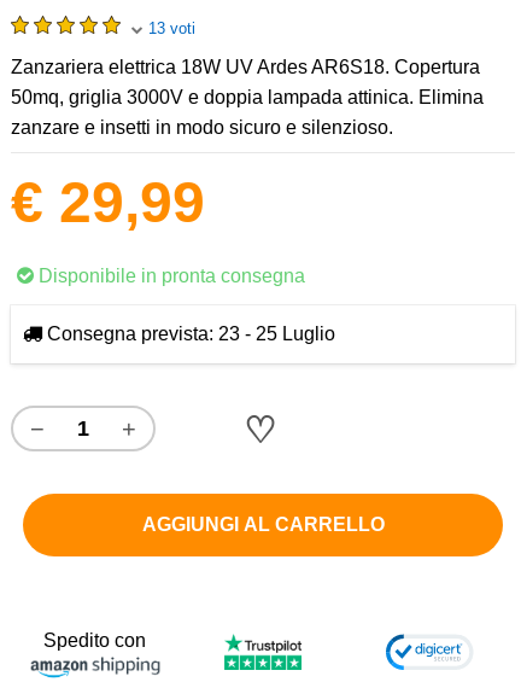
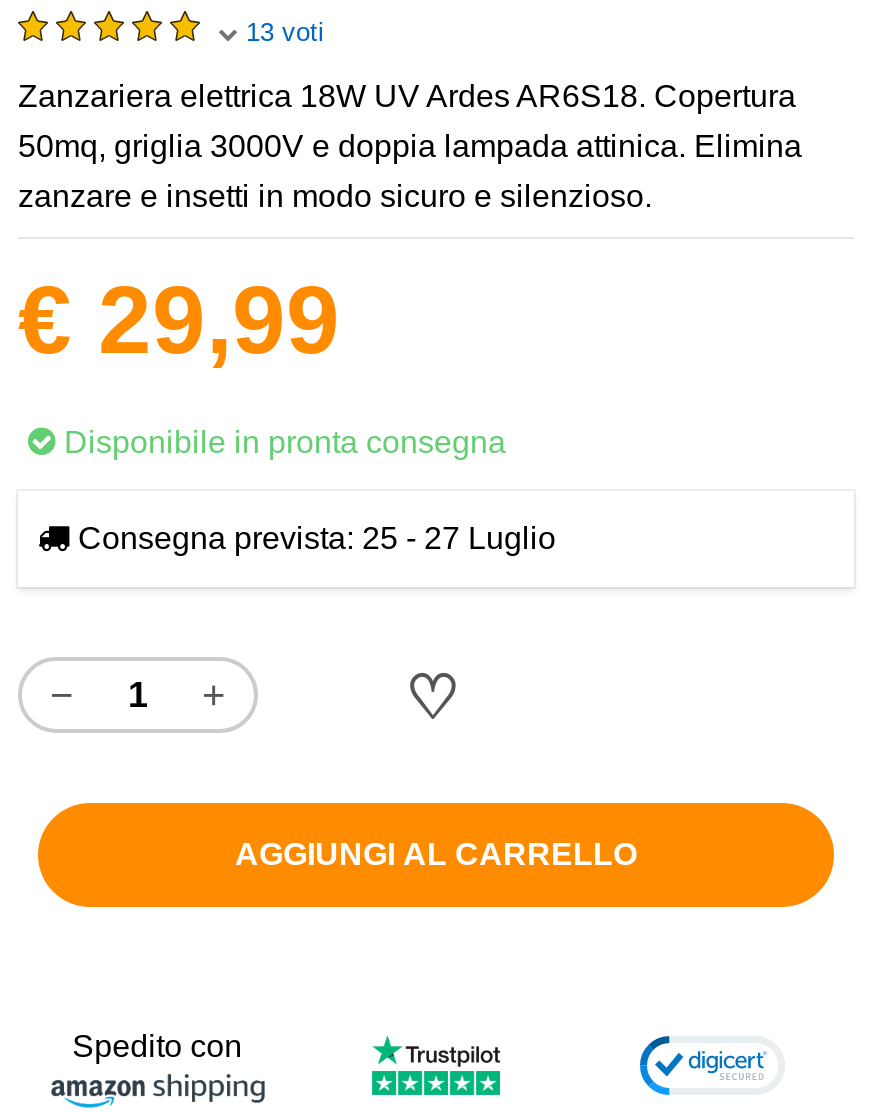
- Consegna prevista: 23 - 25 Luglio
+ Consegna prevista: 25 - 27 Luglio
